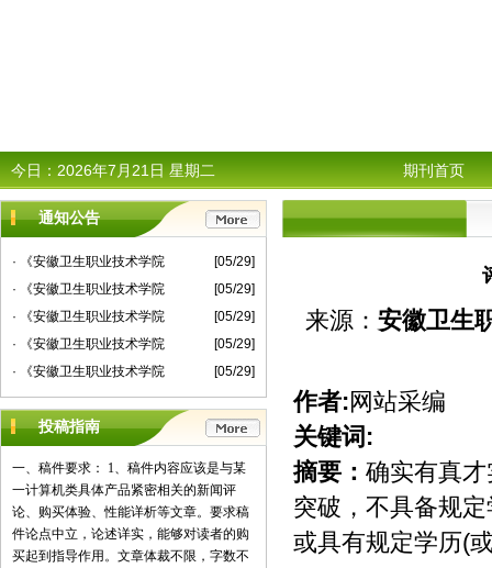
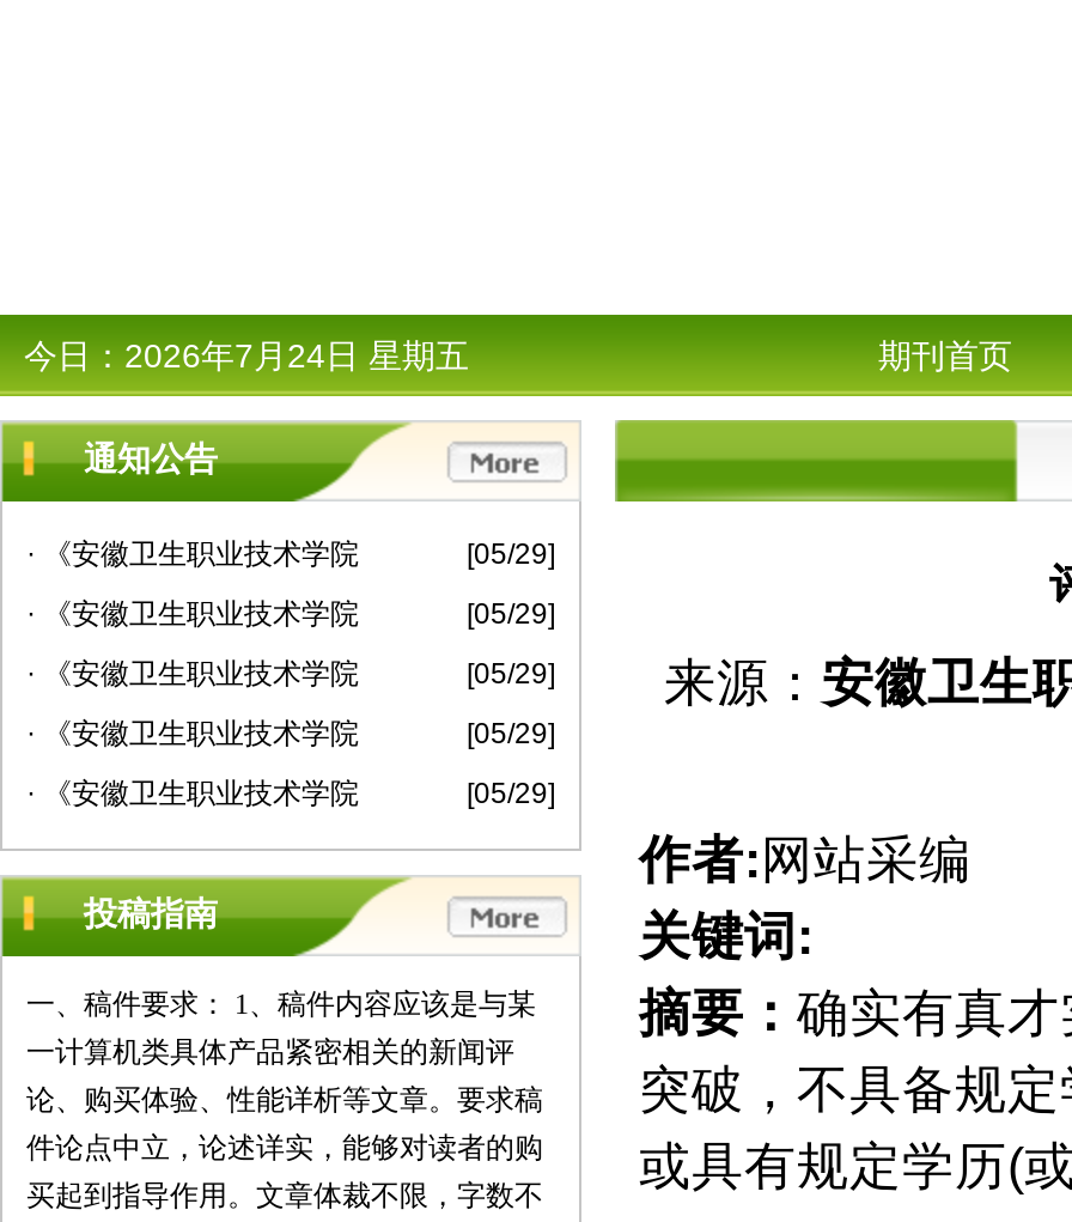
- 今日：2026年7月21日 星期二
+ 今日：2026年7月24日 星期五
